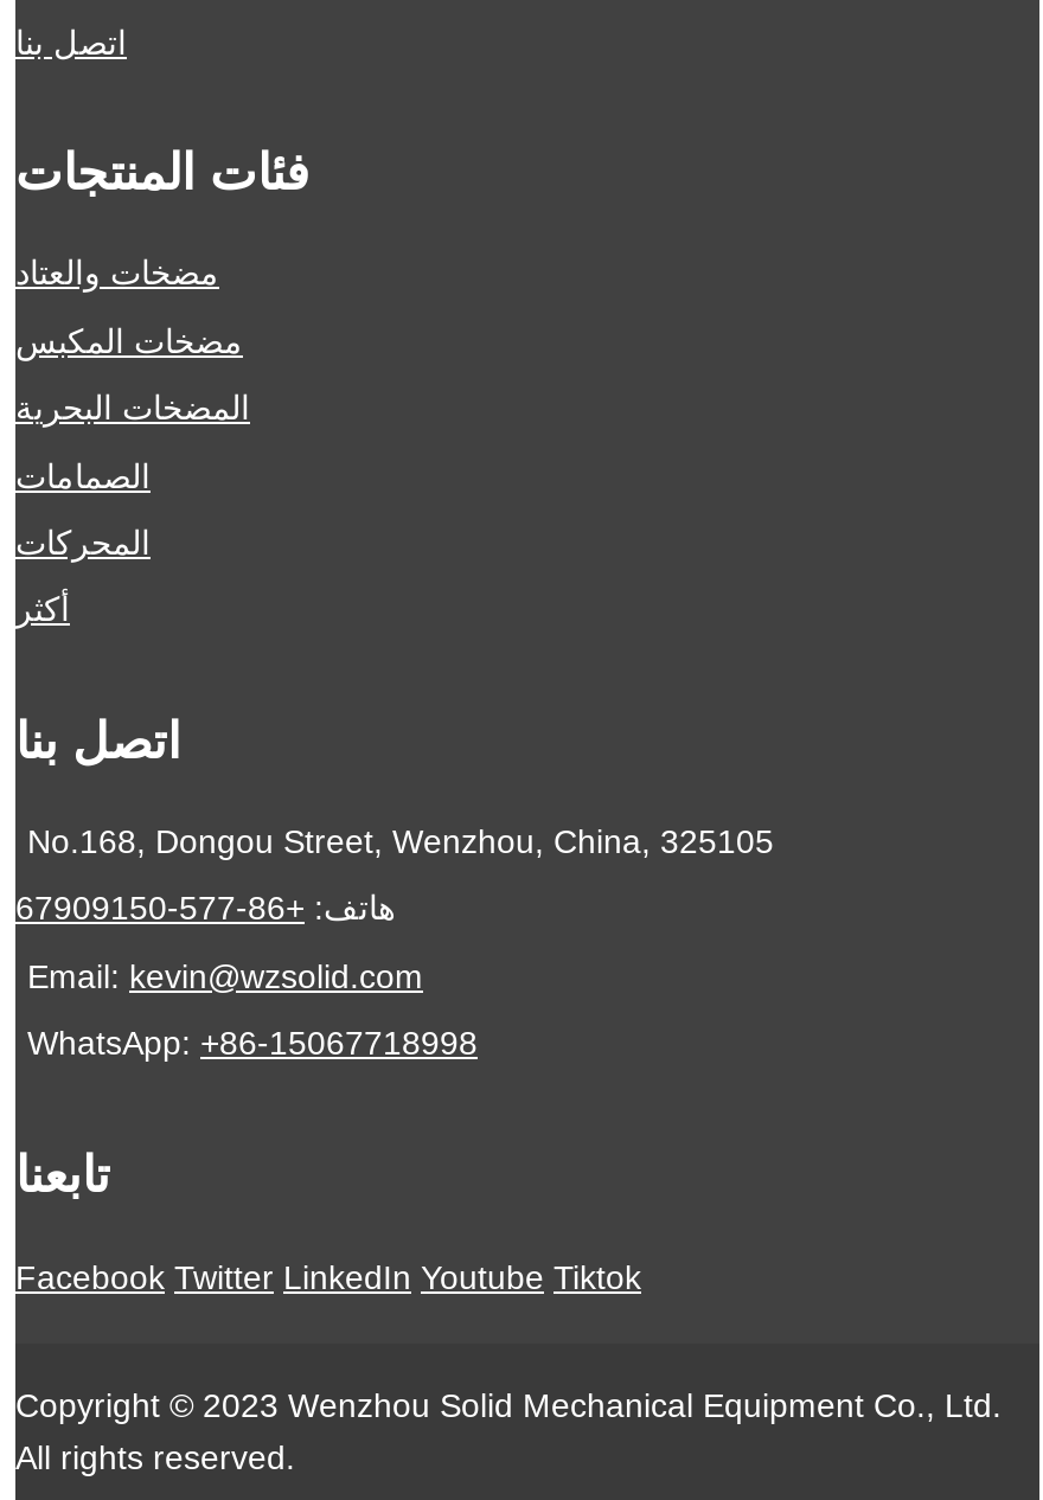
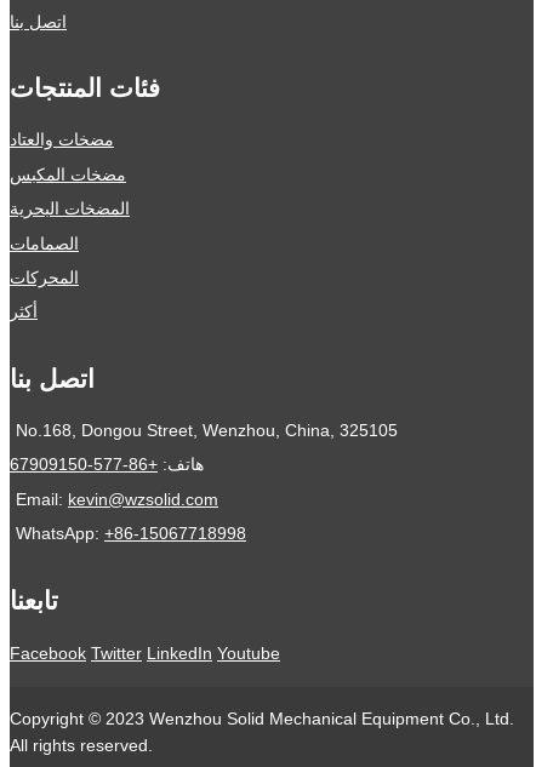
- Facebook Twitter LinkedIn Youtube Tiktok
+ Facebook Twitter LinkedIn Youtube
